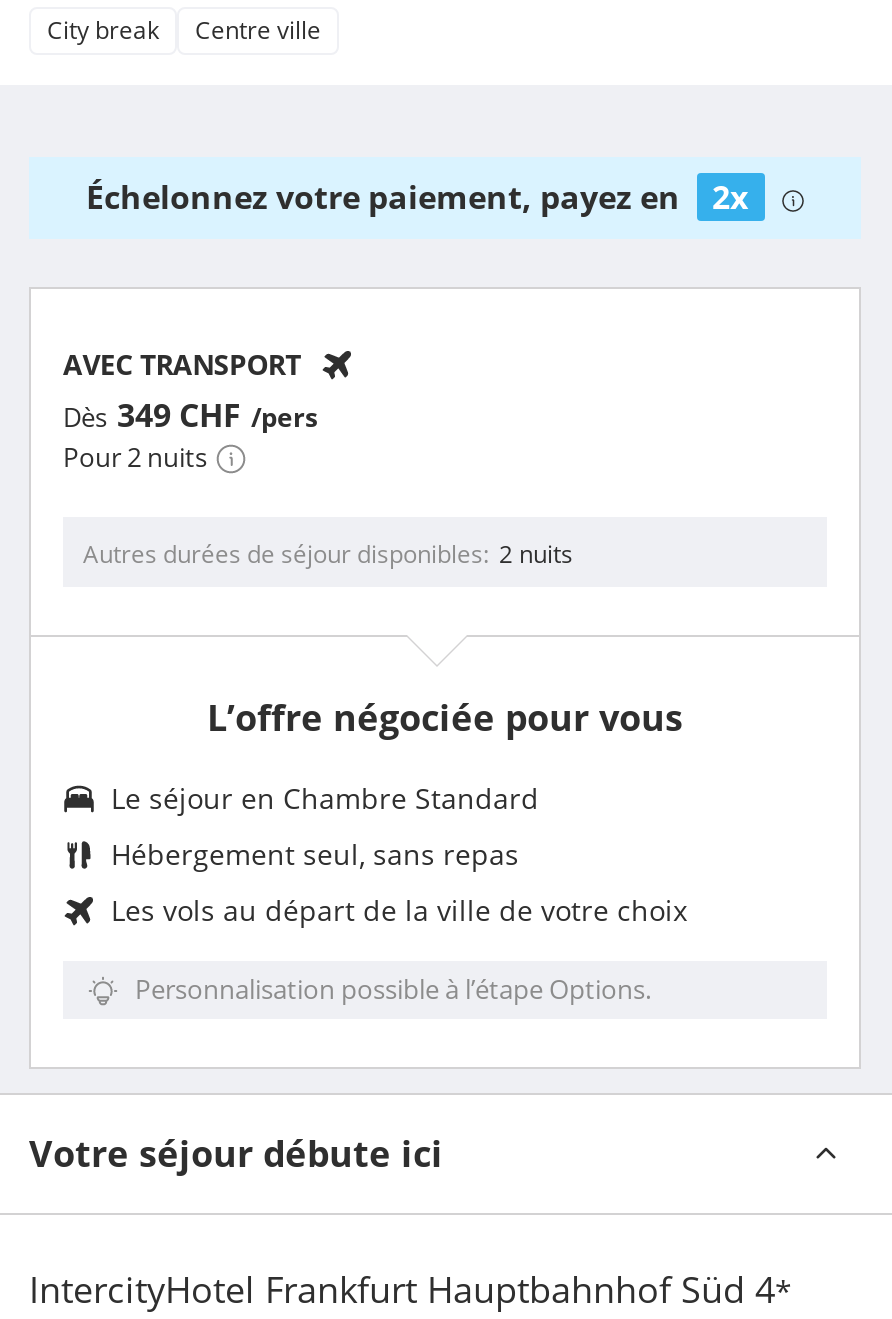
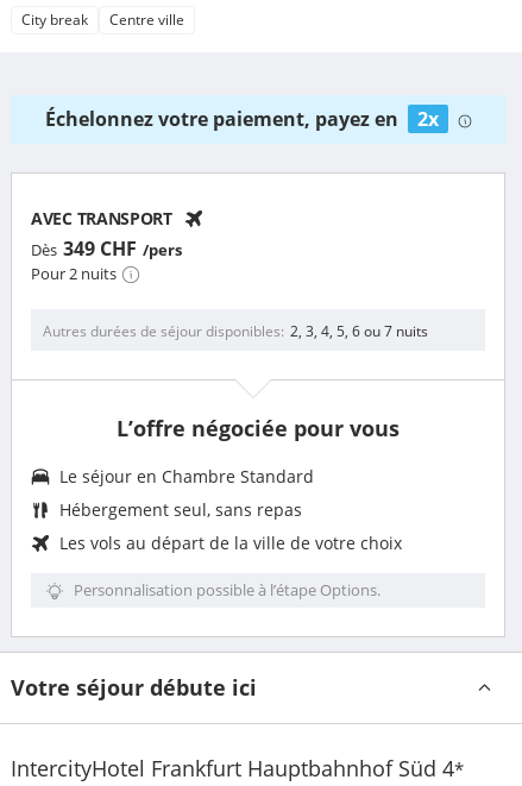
- Autres durées de séjour disponibles 2 nuits
+ Autres durées de séjour disponibles 2, 3, 4, 5, 6 ou 7 nuits
